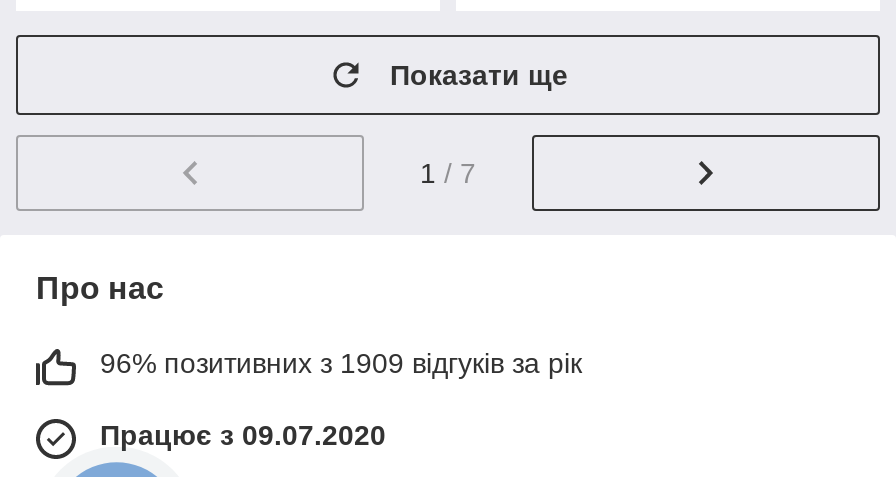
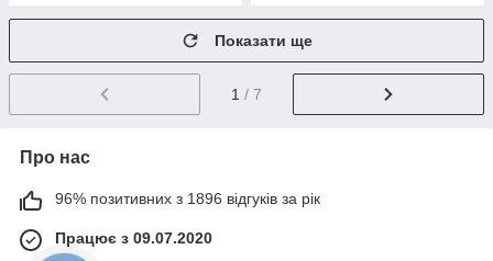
- 96% позитивних з 1909 відгуків за рік
+ 96% позитивних з 1896 відгуків за рік
